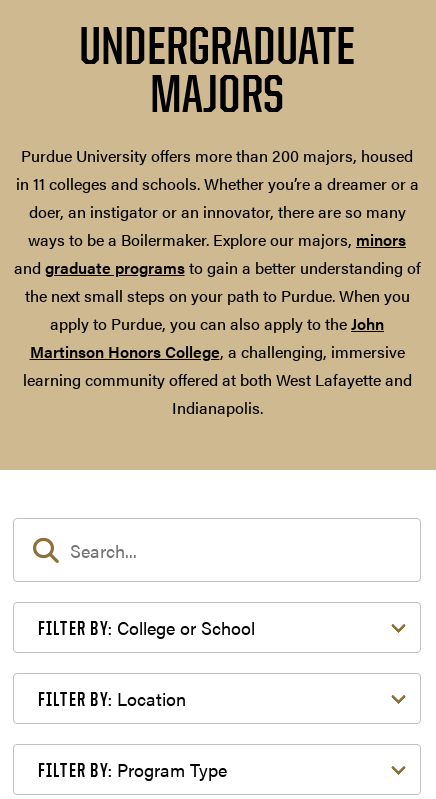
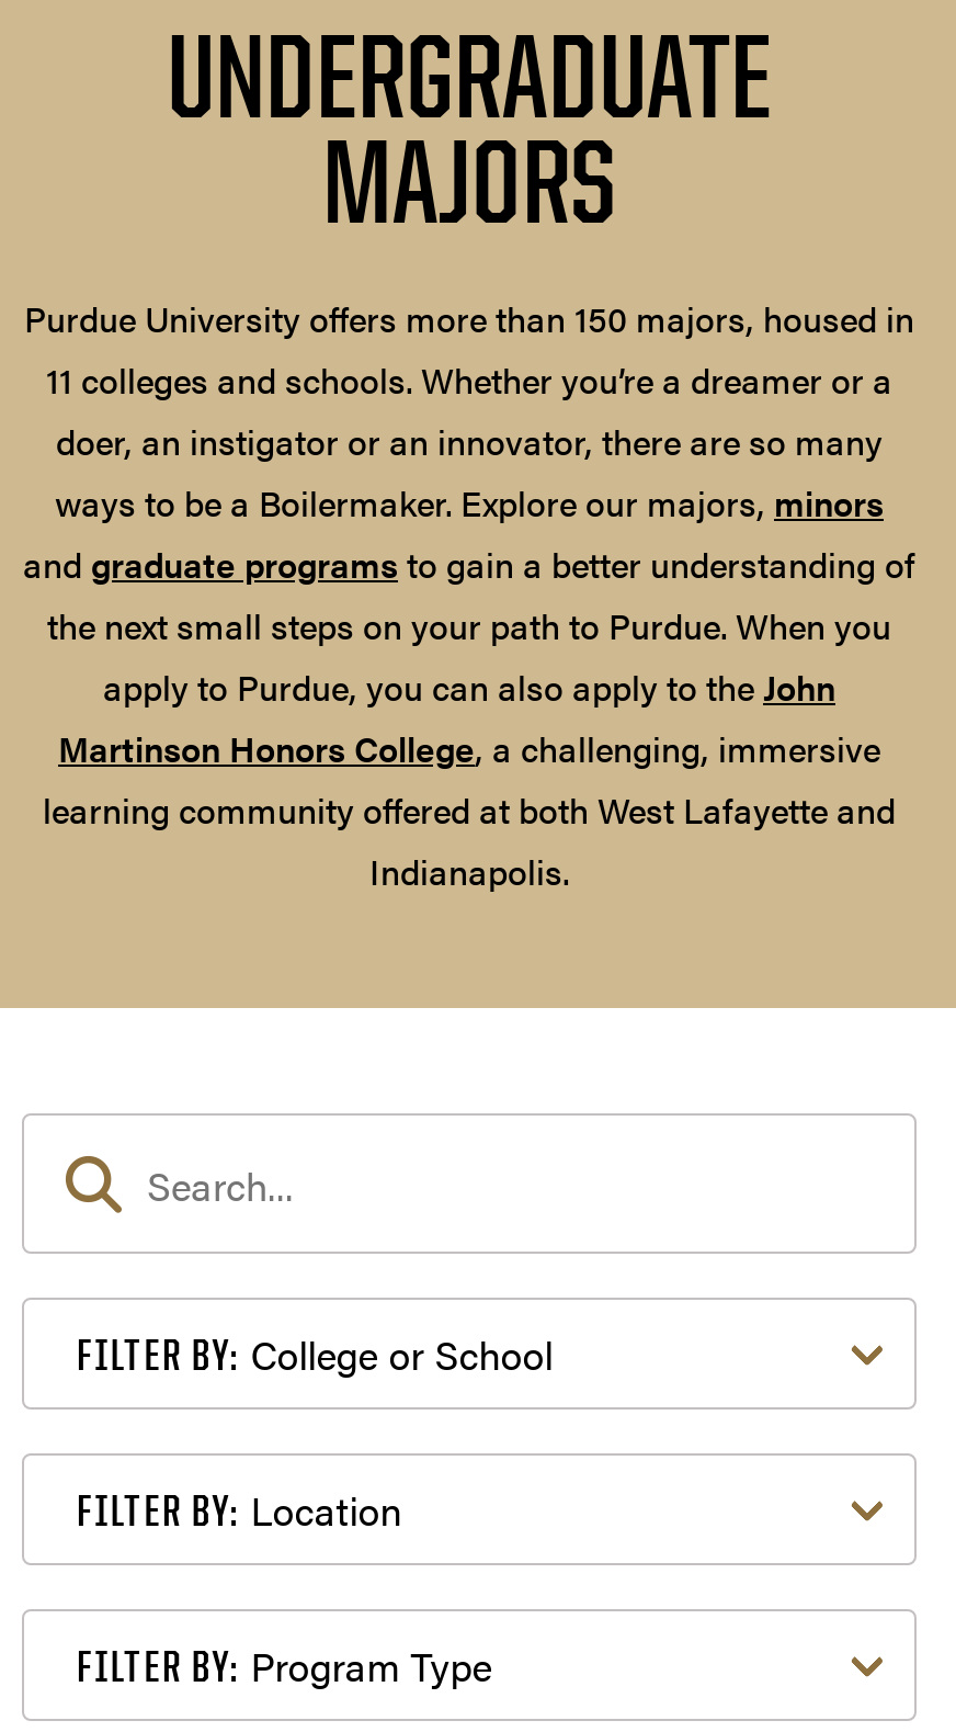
- Purdue University offers more than 200 majors, housed
- in 11 colleges and schools. Whether you’re a dreamer or a
+ Purdue University offers more than 150 majors, housed in
+ 11 colleges and schools. Whether you’re a dreamer or a
